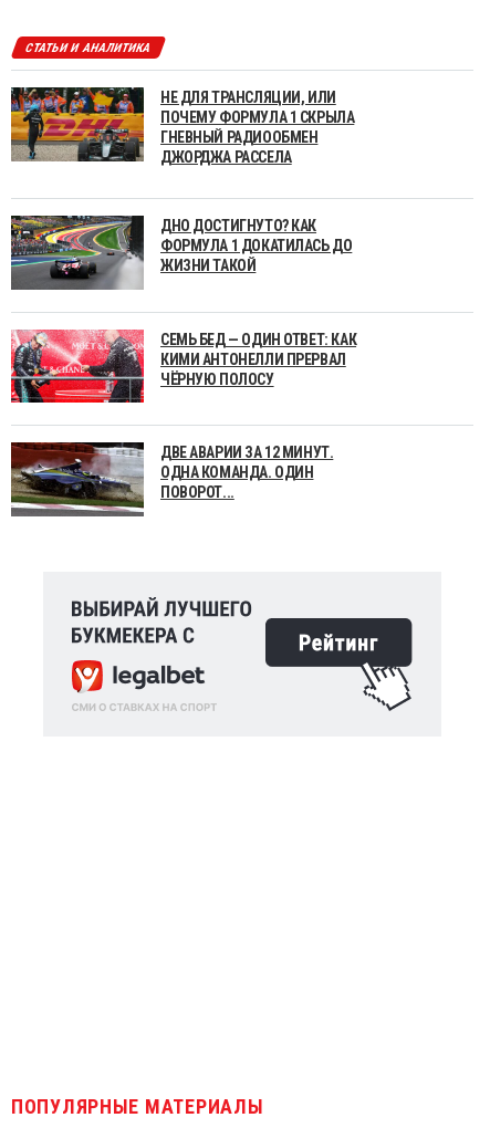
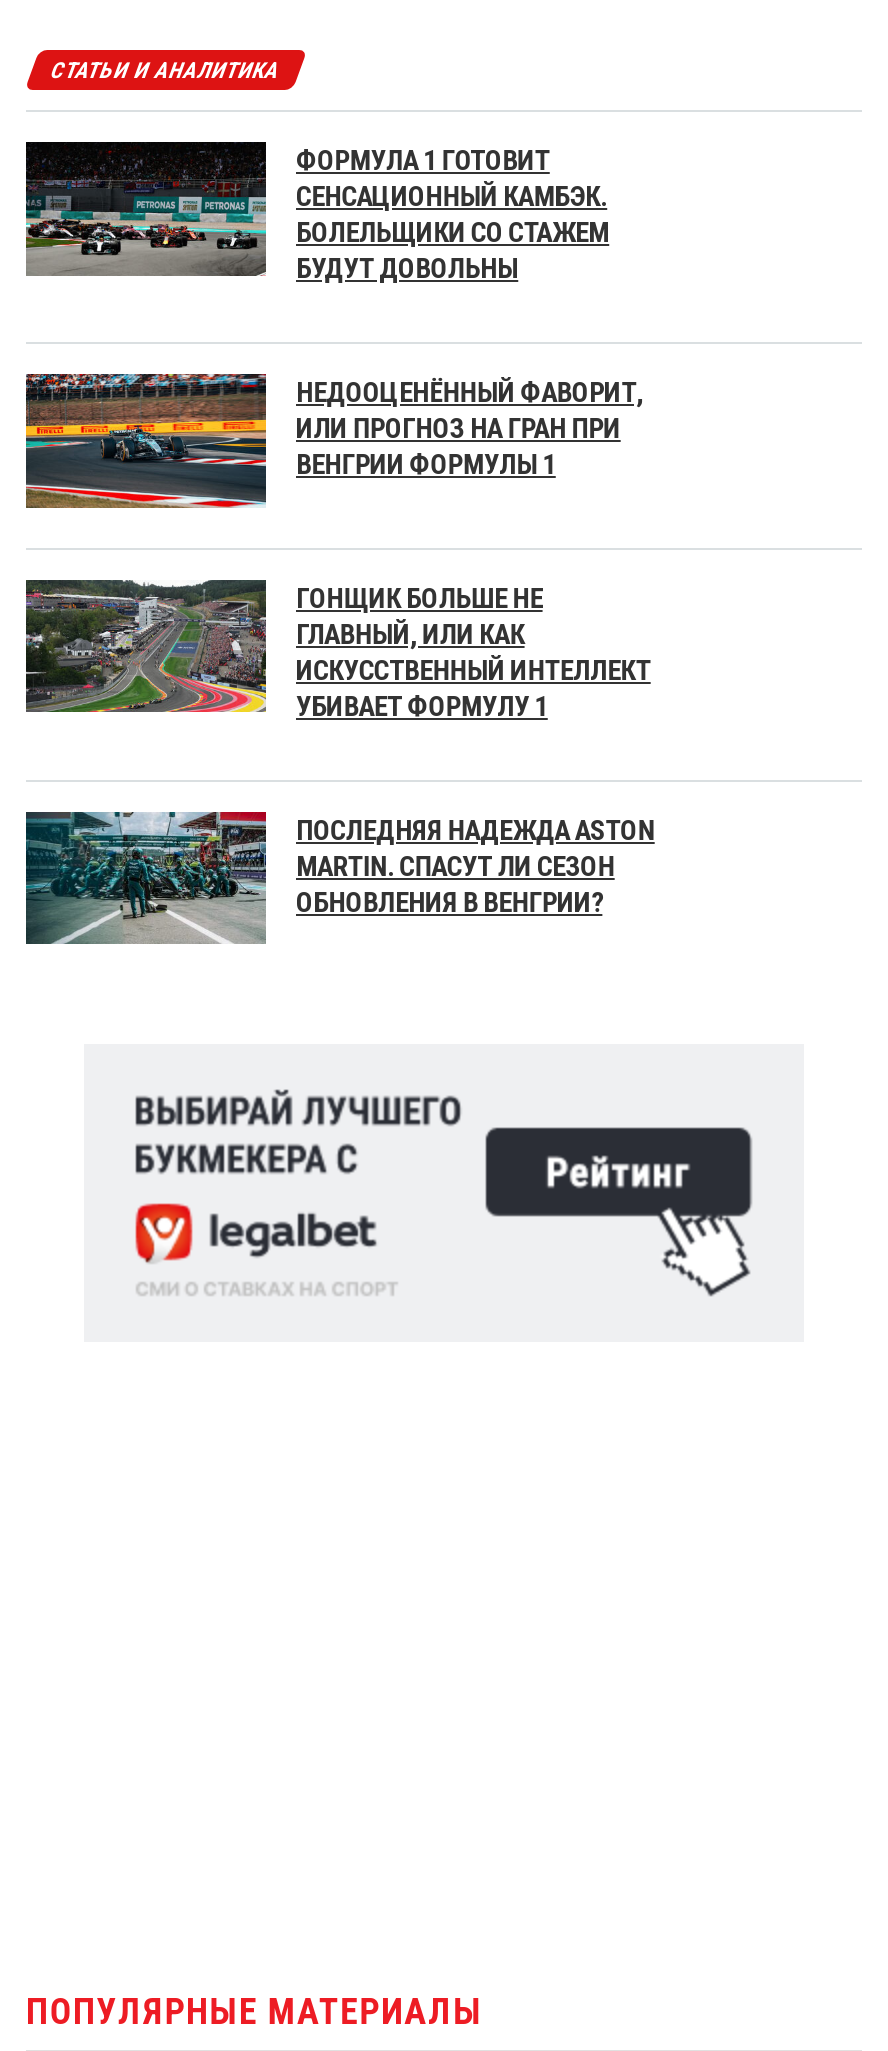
- [image]
- НЕ ДЛЯ ТРАНСЛЯЦИИ, ИЛИ
- ПОЧЕМУ ФОРМУЛА 1 СКРЫЛА
- ГНЕВНЫЙ РАДИООБМЕН
- ДЖОРДЖА РАССЕЛА
+ [image]
+ ФОРМУЛА 1 ГОТОВИТ
+ СЕНСАЦИОННЫЙ КАМБЭК.
+ БОЛЕЛЬЩИКИ СО СТАЖЕМ
+ БУДУТ ДОВОЛЬНЫ

- [image]
- ДНО ДОСТИГНУТО? КАК
- ФОРМУЛА 1 ДОКАТИЛАСЬ ДО
- ЖИЗНИ ТАКОЙ
+ [image]
+ НЕДООЦЕНЁННЫЙ ФАВОРИТ,
+ ИЛИ ПРОГНОЗ НА ГРАН ПРИ
+ ВЕНГРИИ ФОРМУЛЫ 1

- [image]
- СЕМЬ БЕД — ОДИН ОТВЕТ: КАК
- КИМИ АНТОНЕЛЛИ ПРЕРВАЛ
- ЧЁРНУЮ ПОЛОСУ
+ [image]
+ ГОНЩИК БОЛЬШЕ НЕ
+ ГЛАВНЫЙ, ИЛИ КАК
+ ИСКУССТВЕННЫЙ ИНТЕЛЛЕКТ
+ УБИВАЕТ ФОРМУЛУ 1

- [image]
- ДВЕ АВАРИИ ЗА 12 МИНУТ.
- ОДНА КОМАНДА. ОДИН
- ПОВОРОТ...
+ [image]
+ ПОСЛЕДНЯЯ НАДЕЖДА ASTON
+ MARTIN. СПАСУТ ЛИ СЕЗОН
+ ОБНОВЛЕНИЯ В ВЕНГРИИ?
